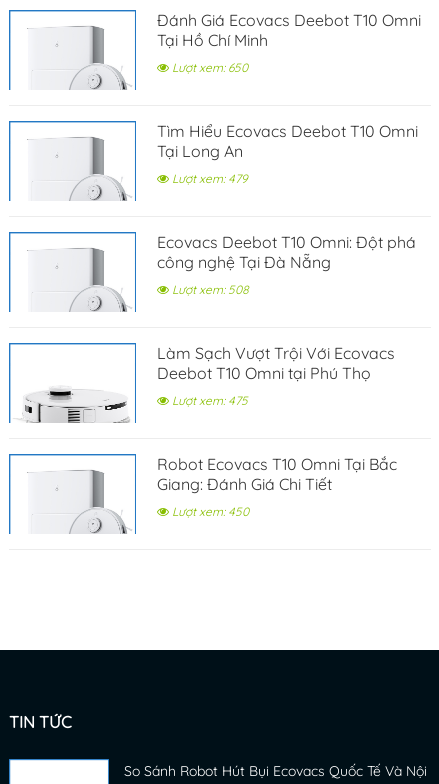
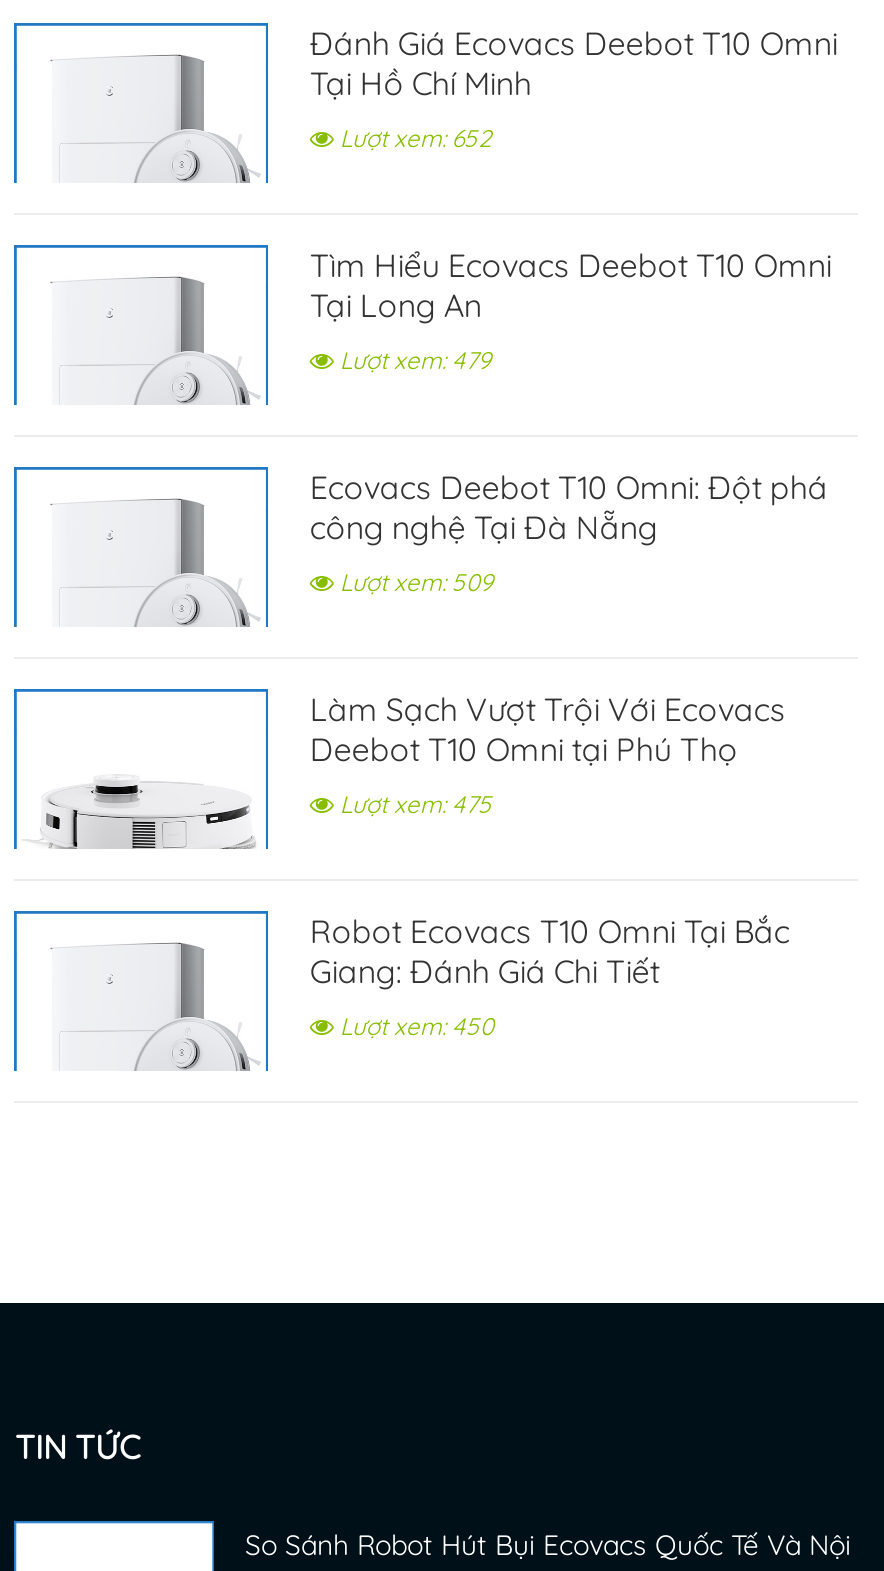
- Lượt xem: 650
+ Lượt xem: 652

- Lượt xem: 508
+ Lượt xem: 509
